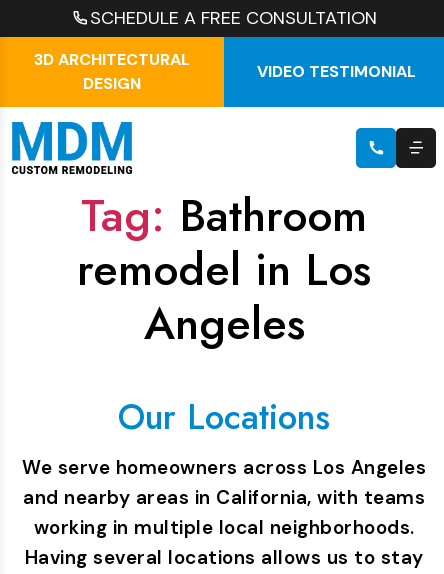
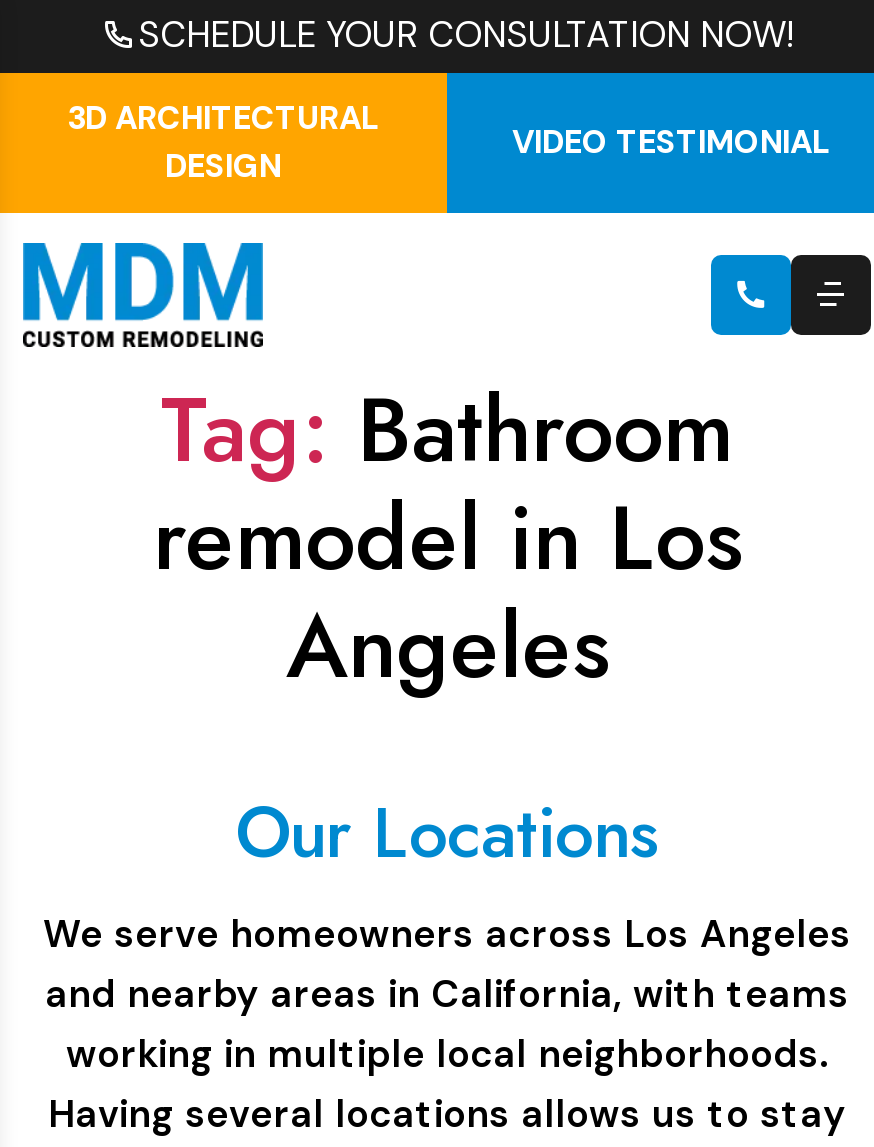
- SCHEDULE A FREE CONSULTATION
+ SCHEDULE YOUR CONSULTATION NOW!
